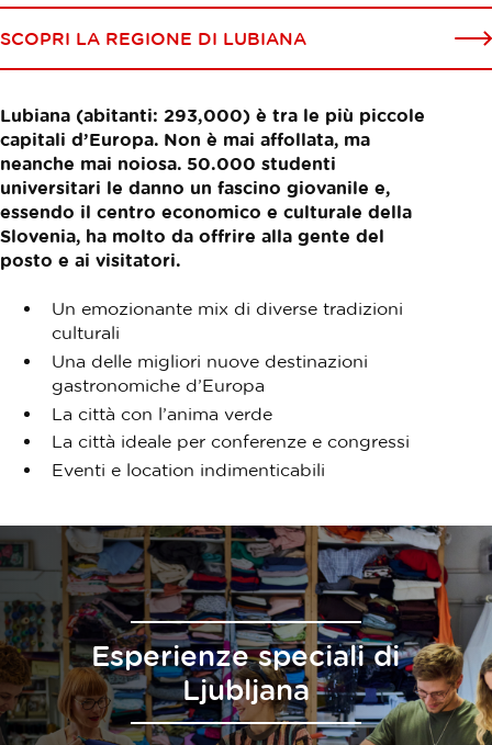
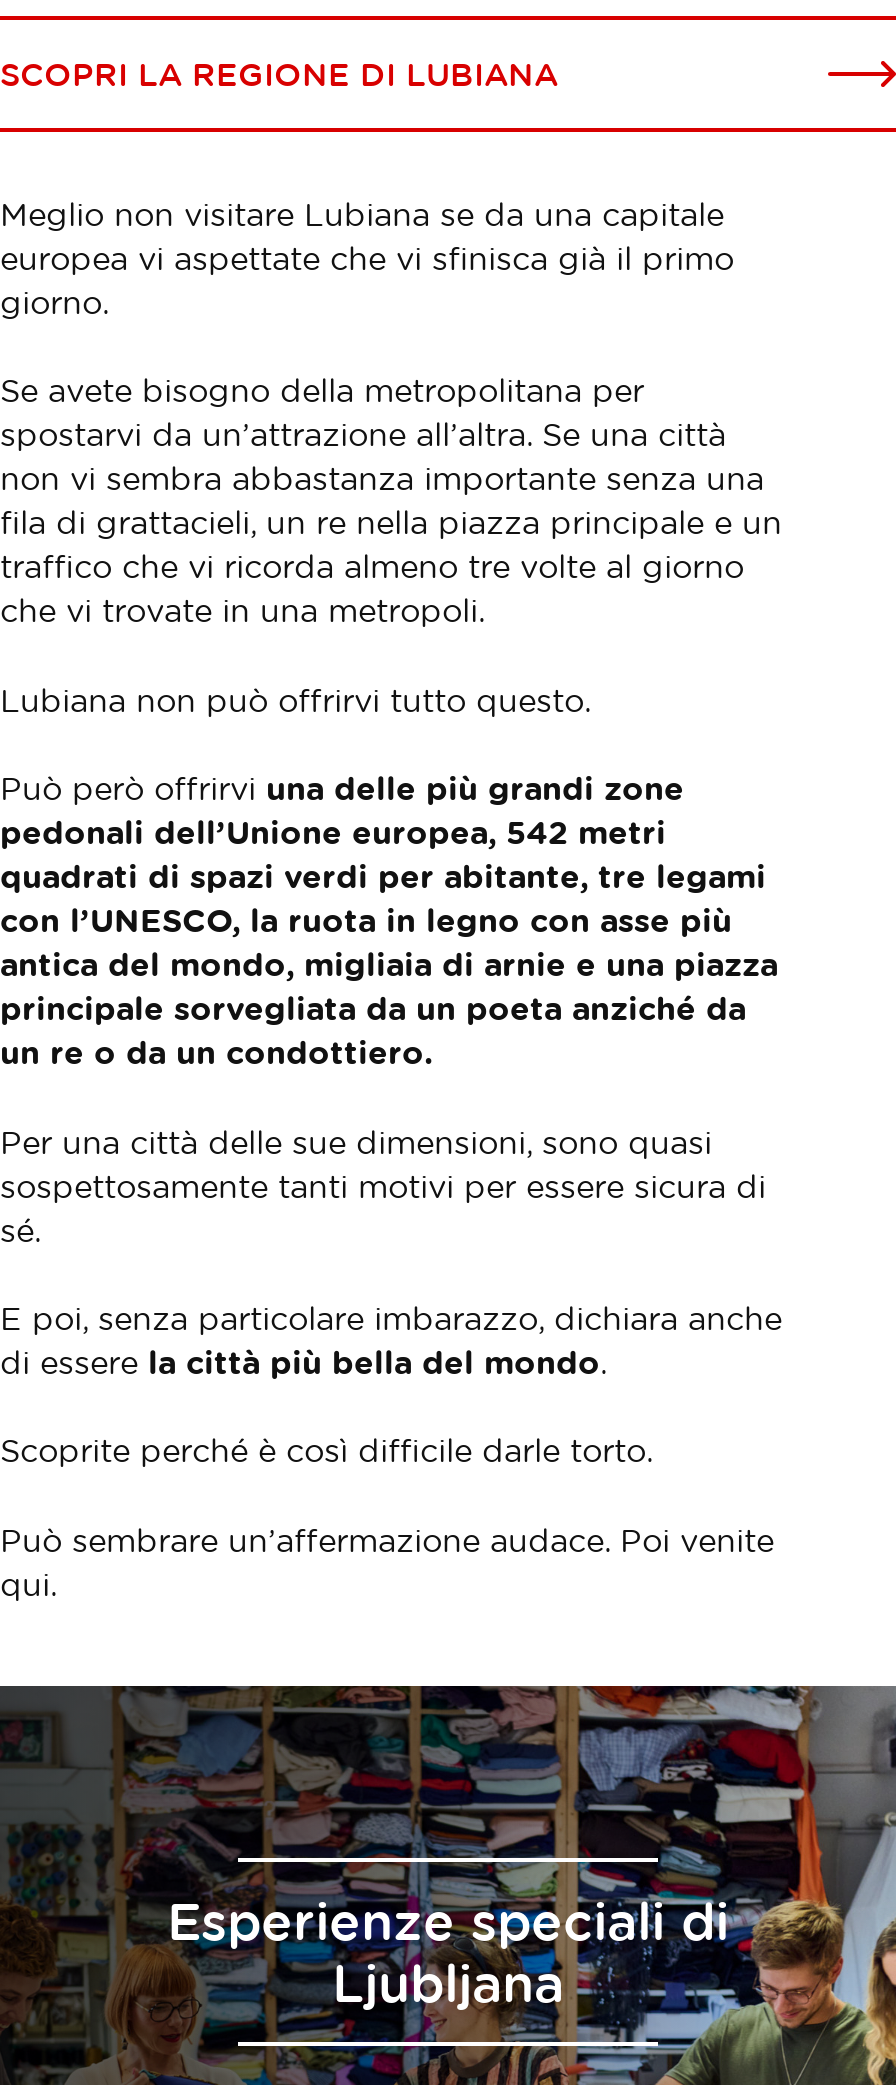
- Lubiana (abitanti: 293,000) è tra le più piccole
- capitali d’Europa. Non è mai affollata, ma
- neanche mai noiosa. 50.000 studenti
- universitari le danno un fascino giovanile e,
- essendo il centro economico e culturale della
- Slovenia, ha molto da offrire alla gente del
- posto e ai visitatori.
- Un emozionante mix di diverse tradizioni
- culturali
- Una delle migliori nuove destinazioni
- gastronomiche d’Europa
- La città con l’anima verde
- La città ideale per conferenze e congressi
- Eventi e location indimenticabili
+ Meglio non visitare Lubiana se da una capitale
+ europea vi aspettate che vi sfinisca già il primo
+ giorno.
+ Se avete bisogno della metropolitana per
+ spostarvi da un’attrazione all’altra. Se una città
+ non vi sembra abbastanza importante senza una
+ fila di grattacieli, un re nella piazza principale e un
+ traffico che vi ricorda almeno tre volte al giorno
+ che vi trovate in una metropoli.
+ Lubiana non può offrirvi tutto questo.
+ Può però offrirvi una delle più grandi zone
+ pedonali dell’Unione europea, 542 metri
+ quadrati di spazi verdi per abitante, tre legami
+ con l’UNESCO, la ruota in legno con asse più
+ antica del mondo, migliaia di arnie e una piazza
+ principale sorvegliata da un poeta anziché da
+ un re o da un condottiero.
+ Per una città delle sue dimensioni, sono quasi
+ sospettosamente tanti motivi per essere sicura di
+ sé.
+ E poi, senza particolare imbarazzo, dichiara anche
+ di essere la città più bella del mondo.
+ Scoprite perché è così difficile darle torto.
+ Può sembrare un’affermazione audace. Poi venite
+ qui.
